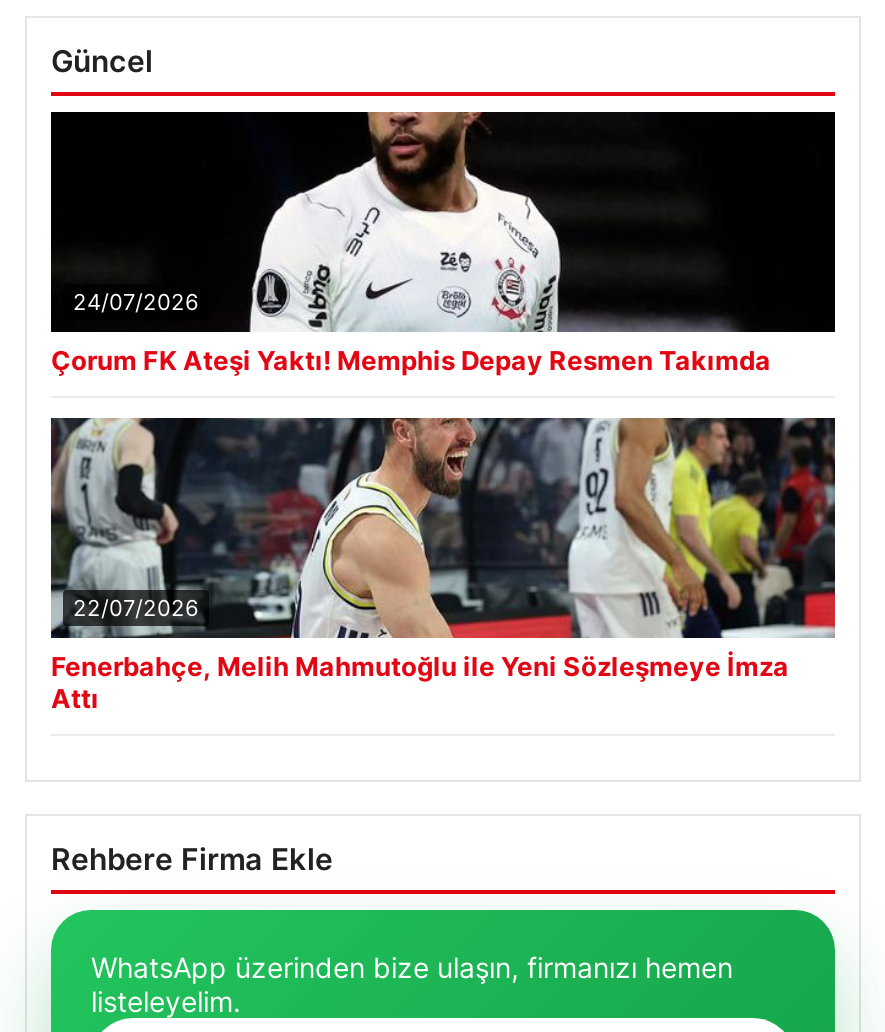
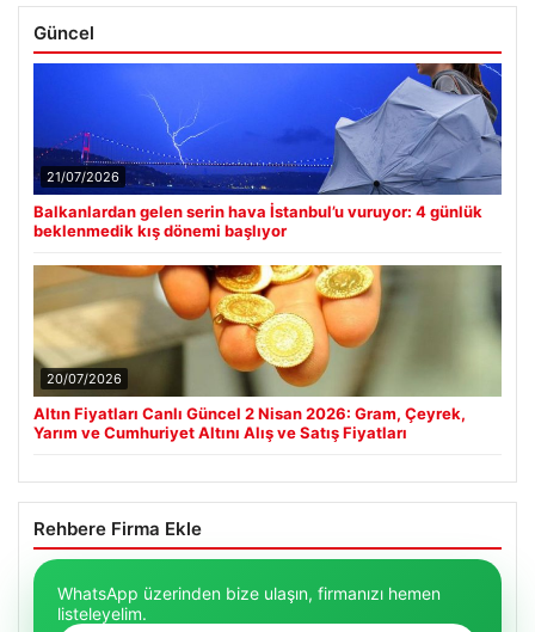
- [image]
- 24/07/2026
+ [image]
+ 21/07/2026

- Çorum FK Ateşi Yaktı! Memphis Depay Resmen Takımda
+ Balkanlardan gelen serin hava İstanbul’u vuruyor: 4 günlük
+ beklenmedik kış dönemi başlıyor

- [image]
- 22/07/2026
+ [image]
+ 20/07/2026

- Fenerbahçe, Melih Mahmutoğlu ile Yeni Sözleşmeye İmza
- Attı
+ Altın Fiyatları Canlı Güncel 2 Nisan 2026: Gram, Çeyrek,
+ Yarım ve Cumhuriyet Altını Alış ve Satış Fiyatları
